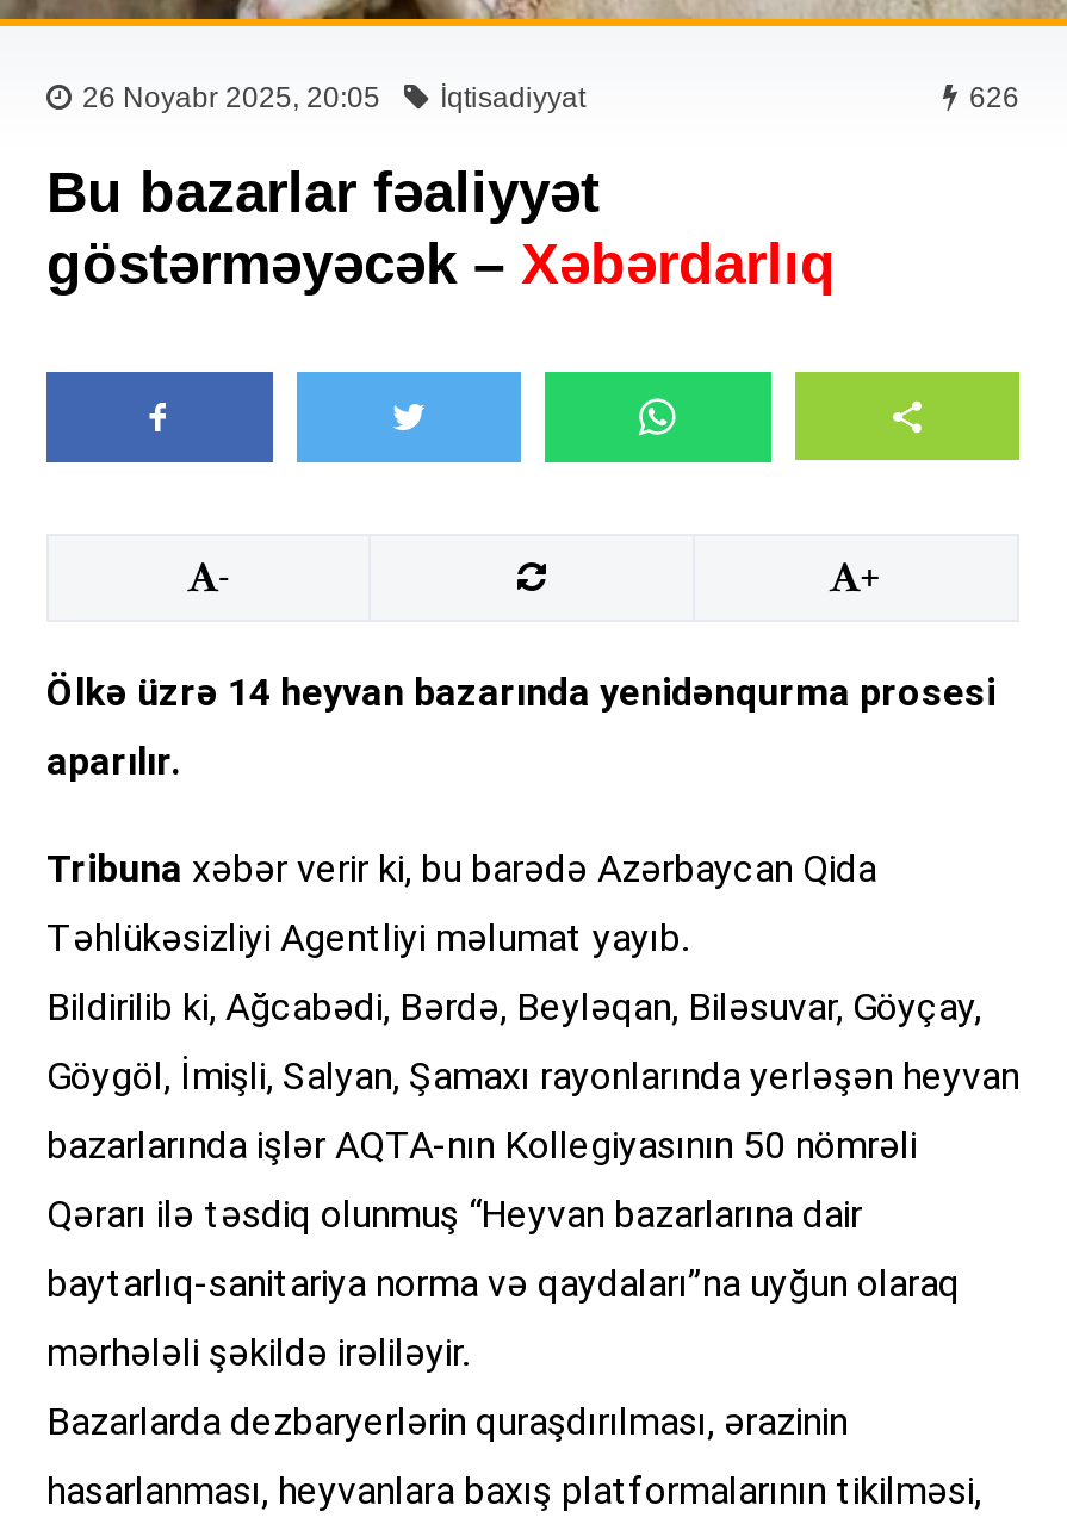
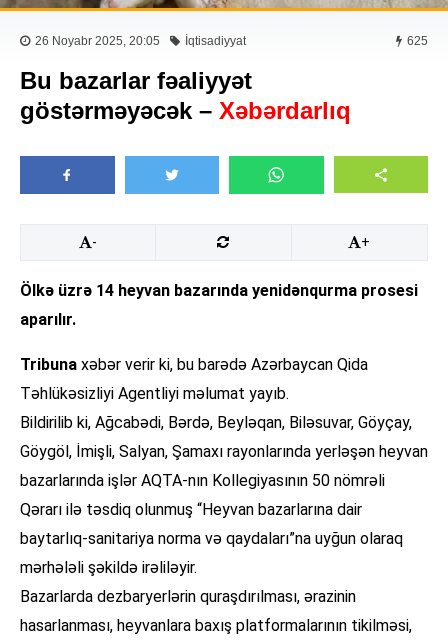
- 626
+ 625
